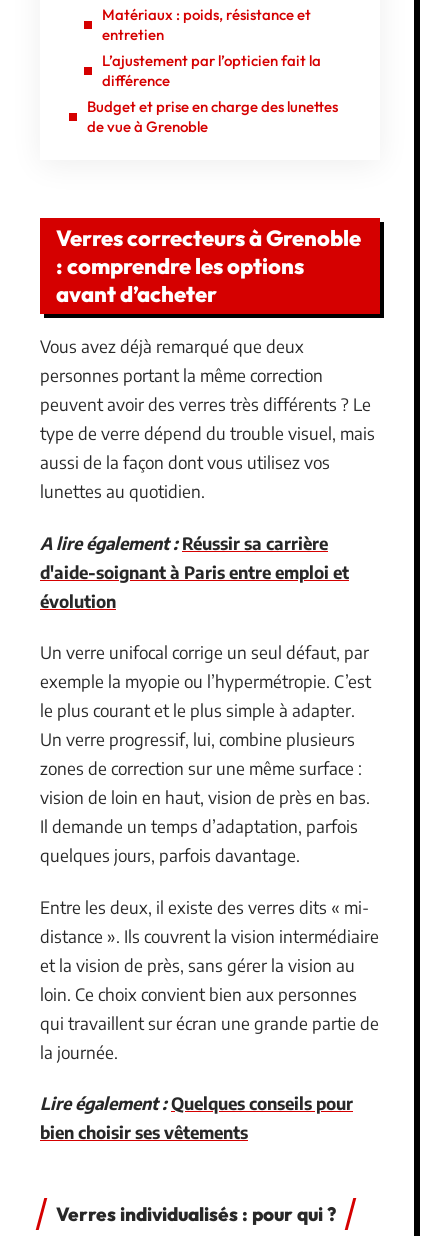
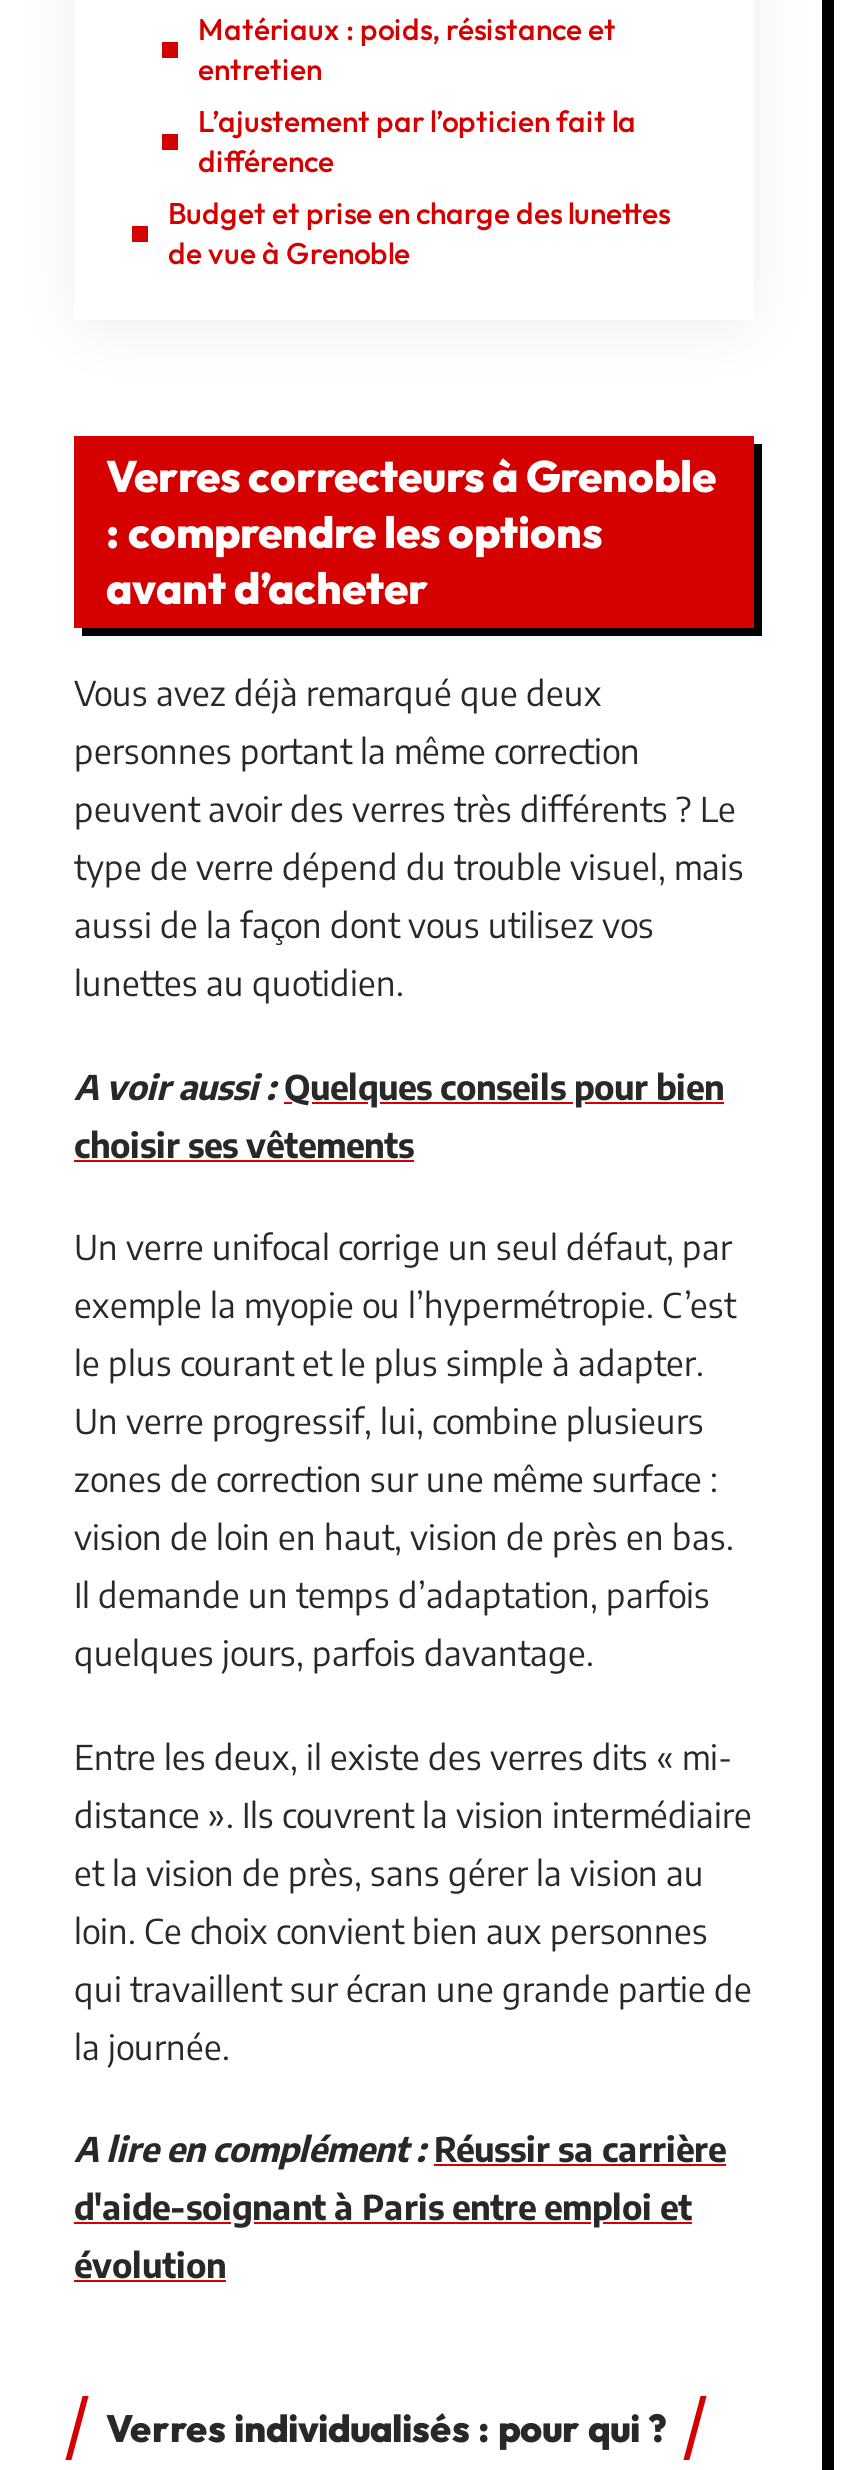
- A lire également : Réussir sa carrière
+ A voir aussi : Quelques conseils pour bien
+ choisir ses vêtements

moved down: d'aide-soignant à Paris entre emploi et | évolution

moved up: Un verre unifocal corrige un seul défaut, par | exemple la myopie ou l’hypermétropie. C’est | le plus courant et le plus simple à adapter. | ... | qui travaillent sur écran une grande partie de | la journée.

- Lire également : Quelques conseils pour
- bien choisir ses vêtements
+ A lire en complément : Réussir sa carrière
